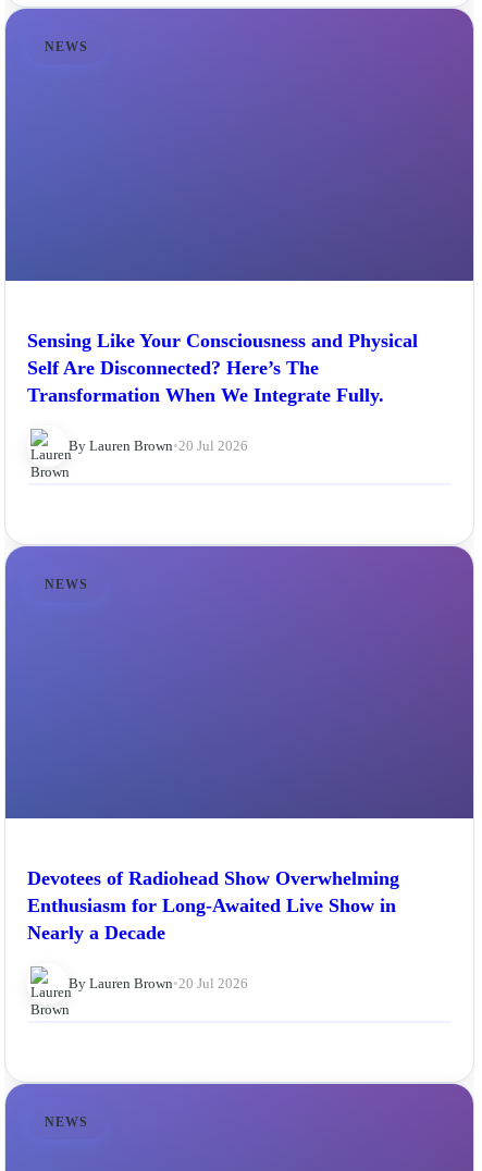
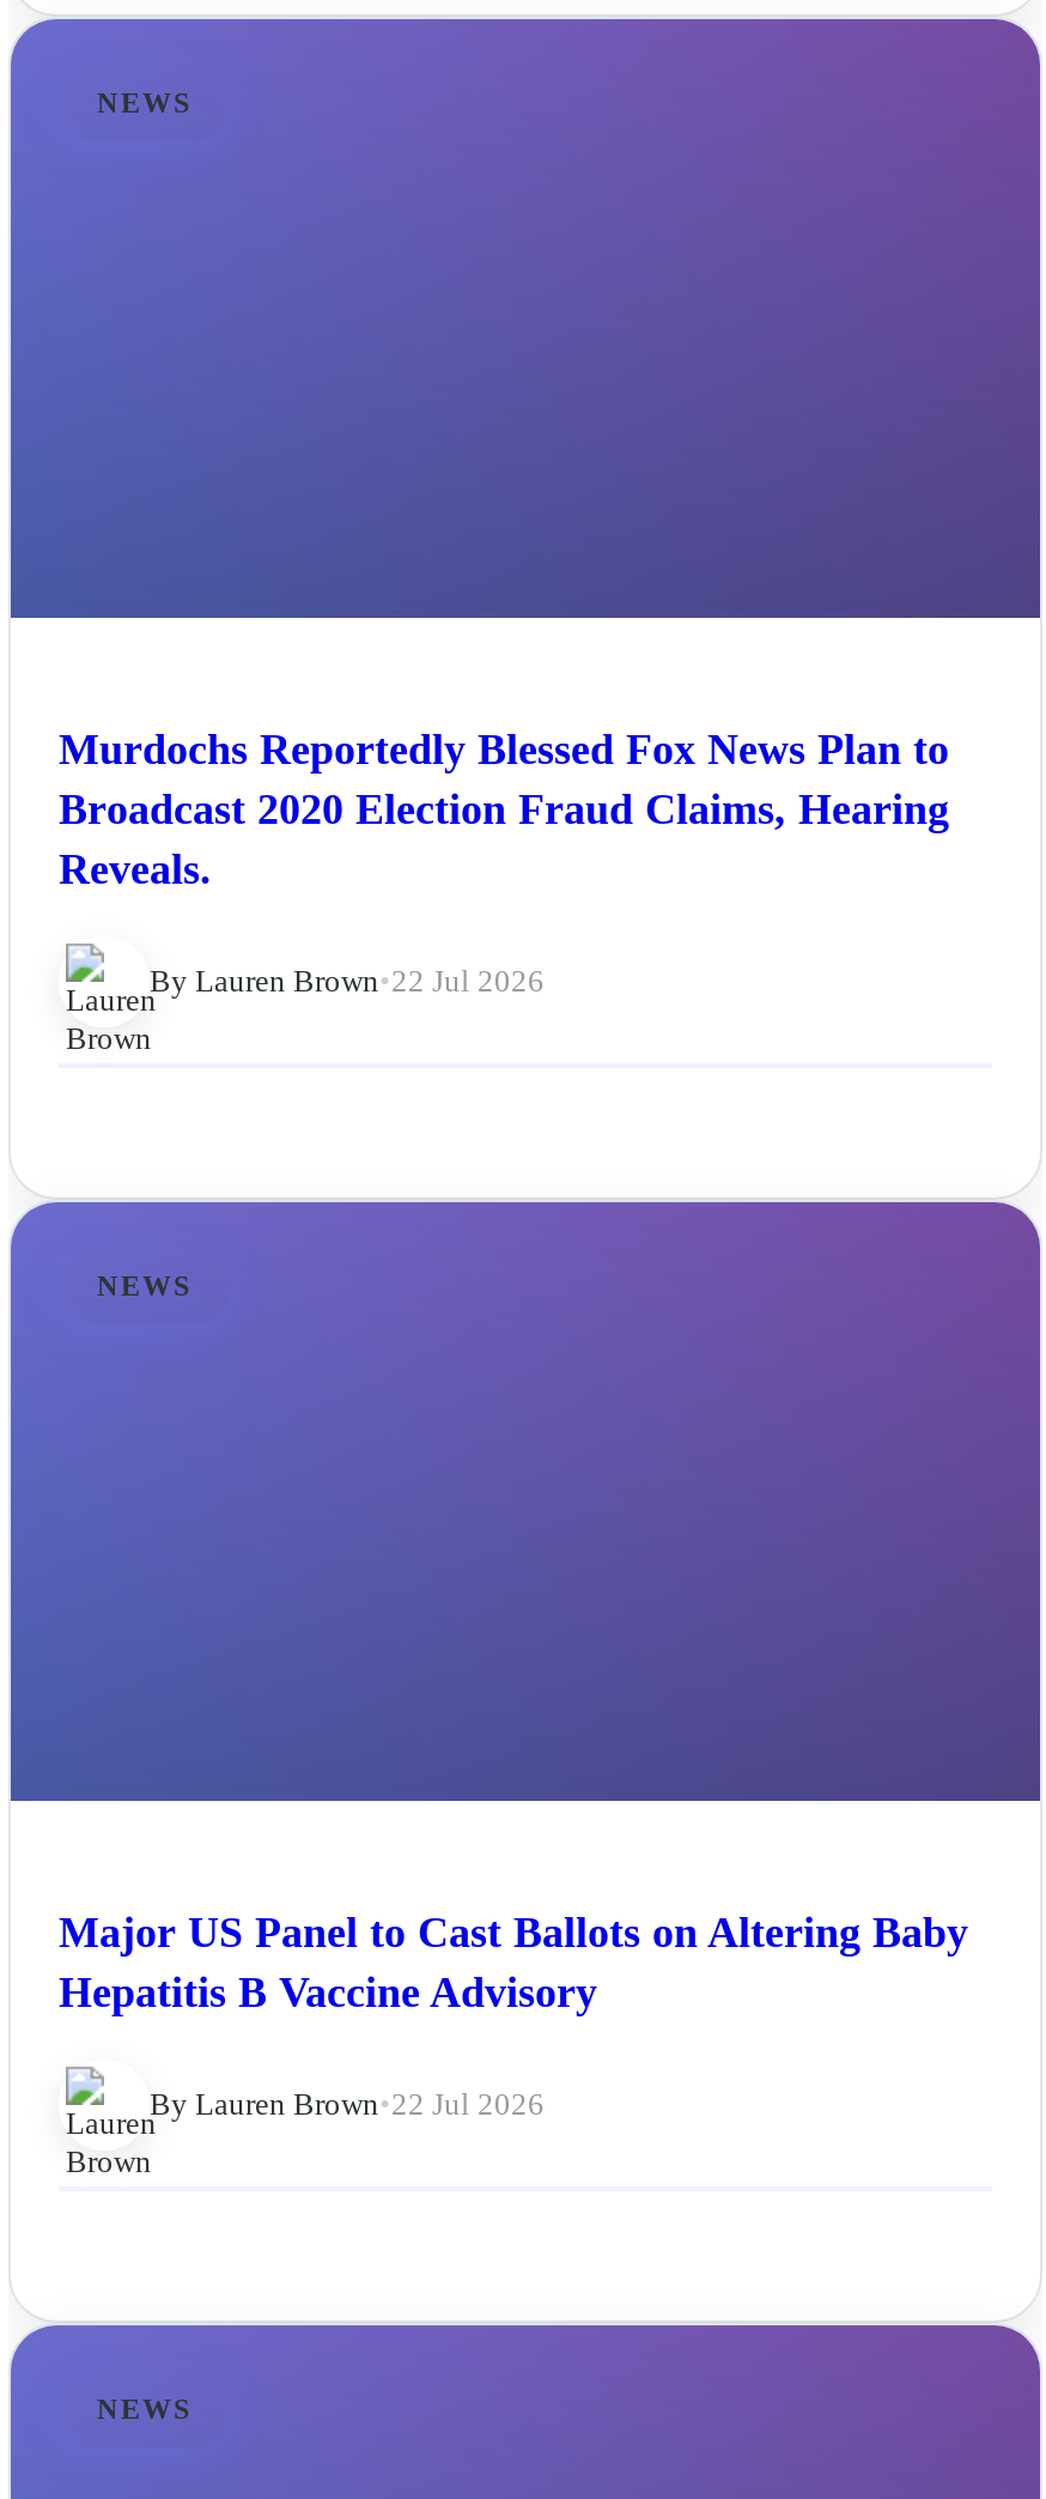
- Sensing Like Your Consciousness and Physical
- Self Are Disconnected? Here’s The
- Transformation When We Integrate Fully.
+ Murdochs Reportedly Blessed Fox News Plan to
+ Broadcast 2020 Election Fraud Claims, Hearing
+ Reveals.

- By Lauren Brown • 20 Jul 2026
+ By Lauren Brown • 22 Jul 2026

- Devotees of Radiohead Show Overwhelming
- Enthusiasm for Long-Awaited Live Show in
- Nearly a Decade
+ Major US Panel to Cast Ballots on Altering Baby
+ Hepatitis B Vaccine Advisory

- By Lauren Brown • 20 Jul 2026
+ By Lauren Brown • 22 Jul 2026
